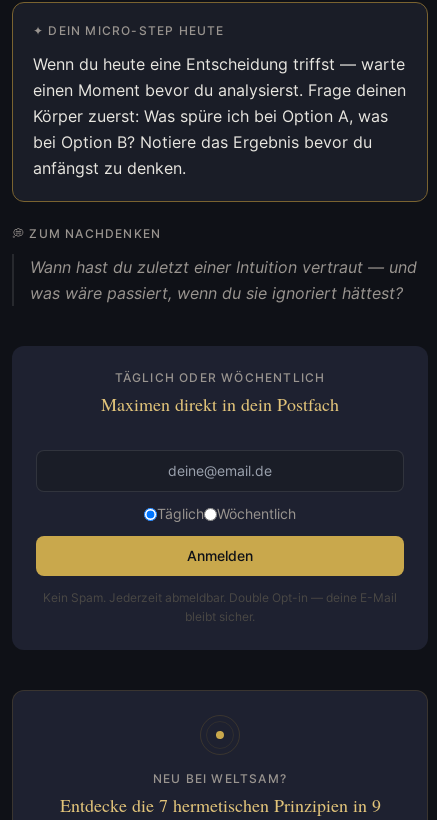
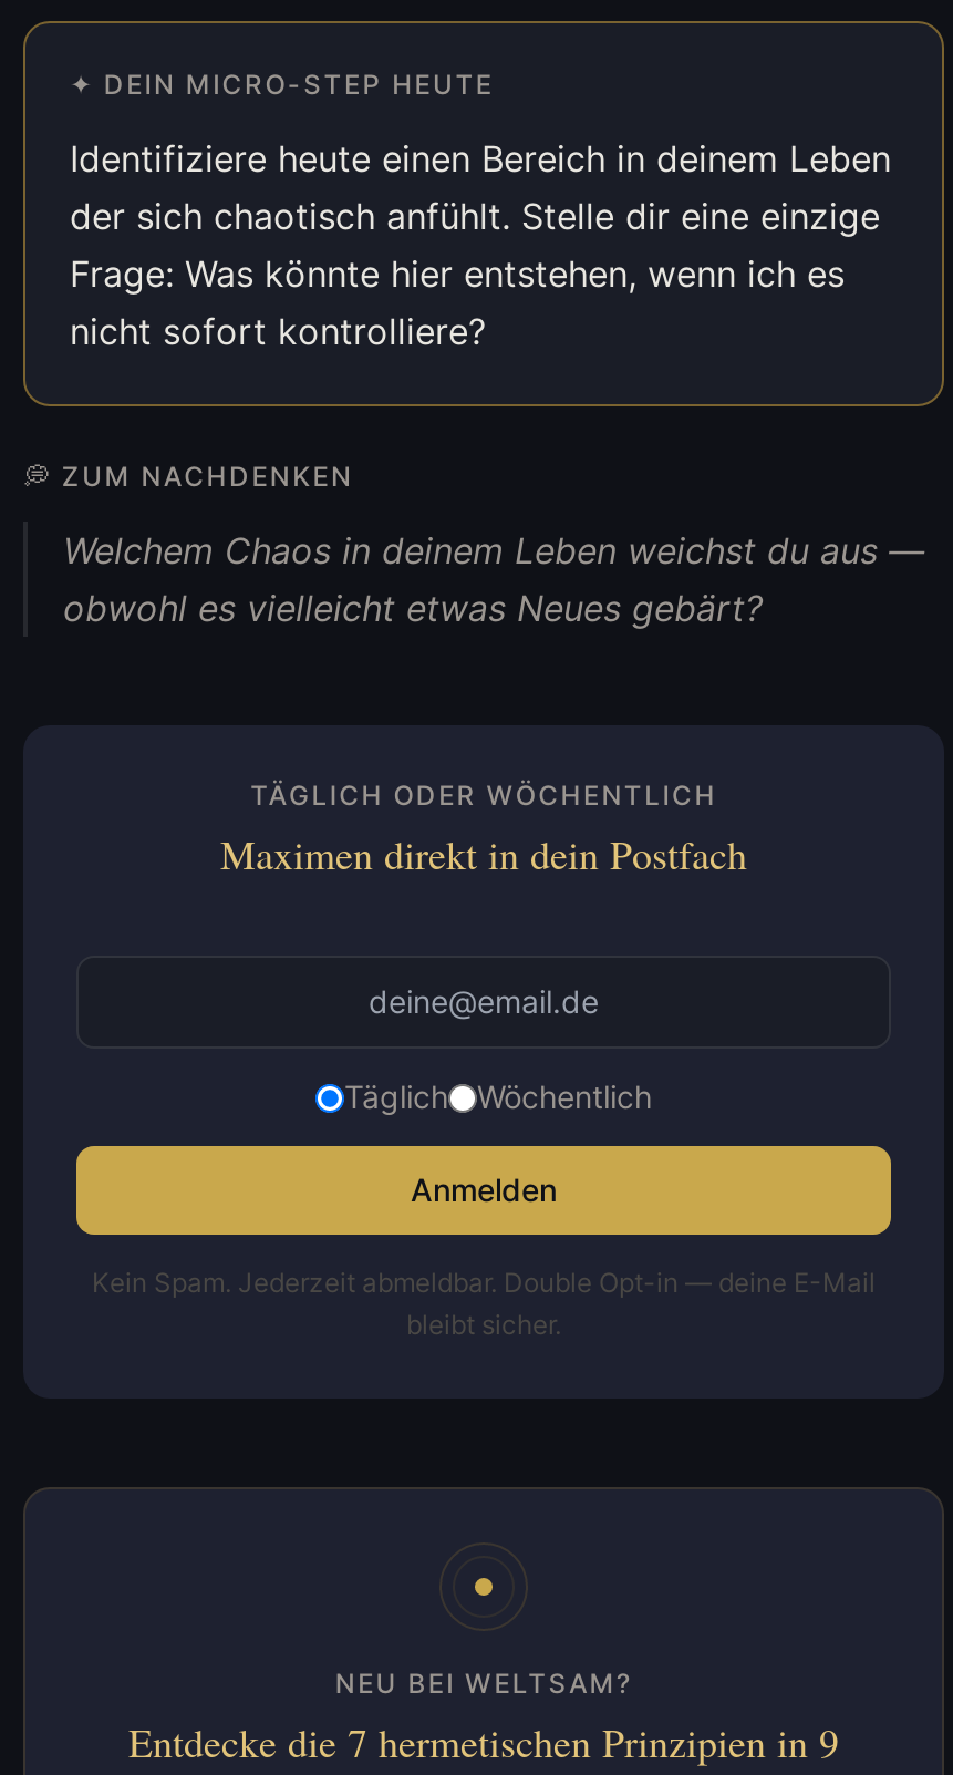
- Wenn du heute eine Entscheidung triffst — warte
- einen Moment bevor du analysierst. Frage deinen
- Körper zuerst: Was spüre ich bei Option A, was
- bei Option B? Notiere das Ergebnis bevor du
- anfängst zu denken.
+ Identifiziere heute einen Bereich in deinem Leben
+ der sich chaotisch anfühlt. Stelle dir eine einzige
+ Frage: Was könnte hier entstehen, wenn ich es
+ nicht sofort kontrolliere?

- Wann hast du zuletzt einer Intuition vertraut — und
- was wäre passiert, wenn du sie ignoriert hättest?
+ Welchem Chaos in deinem Leben weichst du aus —
+ obwohl es vielleicht etwas Neues gebärt?
